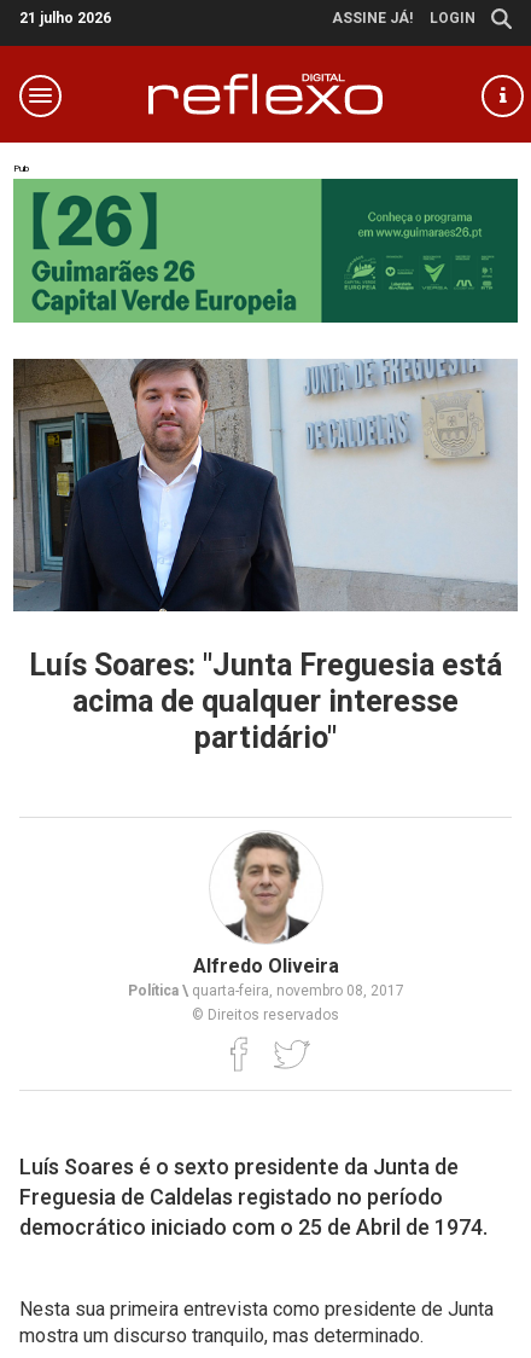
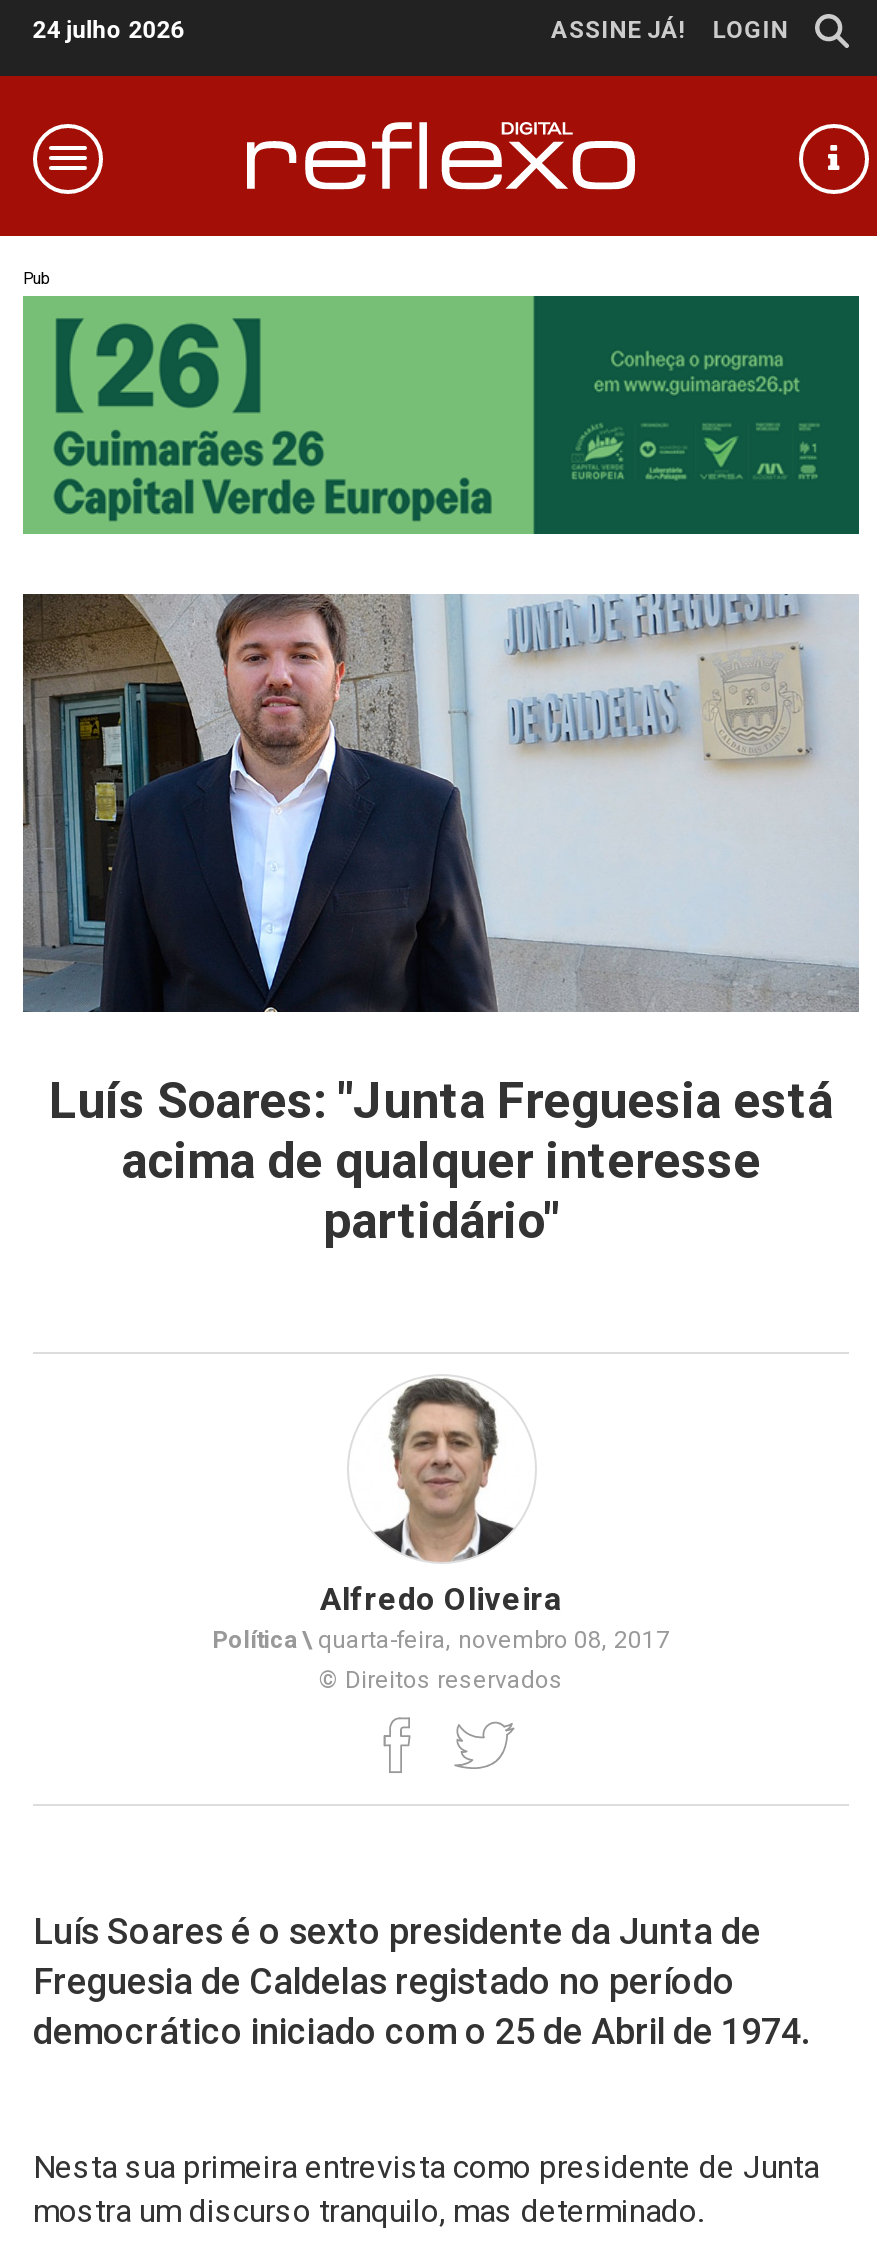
- 21 julho 2026
+ 24 julho 2026
